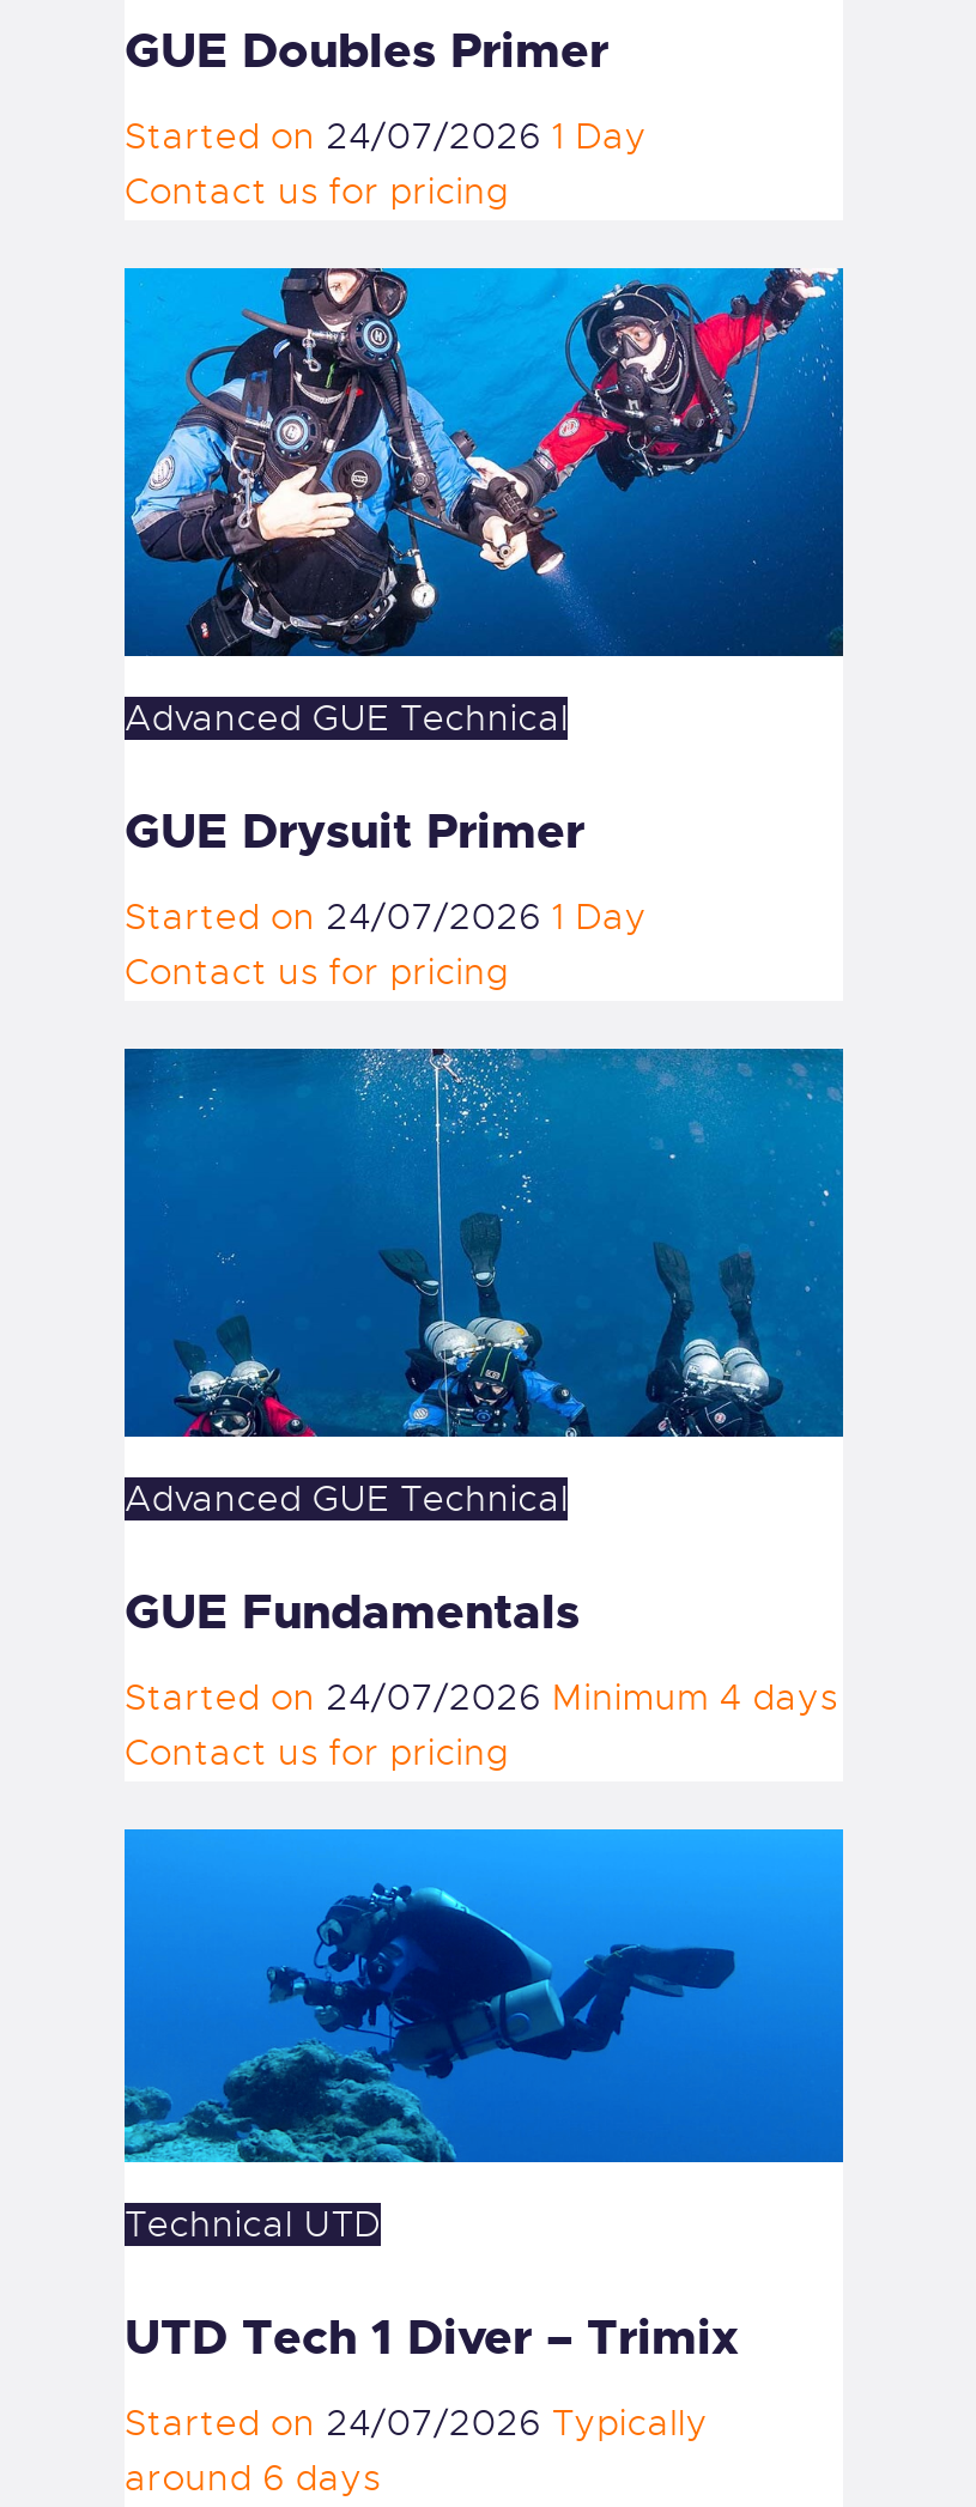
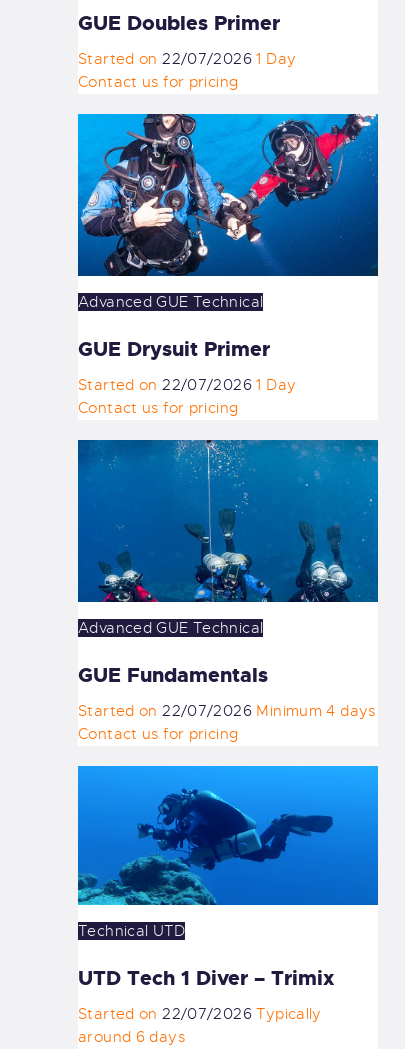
- Started on 24/07/2026 1 Day
+ Started on 22/07/2026 1 Day

- Started on 24/07/2026 1 Day
+ Started on 22/07/2026 1 Day

- Started on 24/07/2026 Minimum 4 days
+ Started on 22/07/2026 Minimum 4 days

- Started on 24/07/2026 Typically
+ Started on 22/07/2026 Typically
